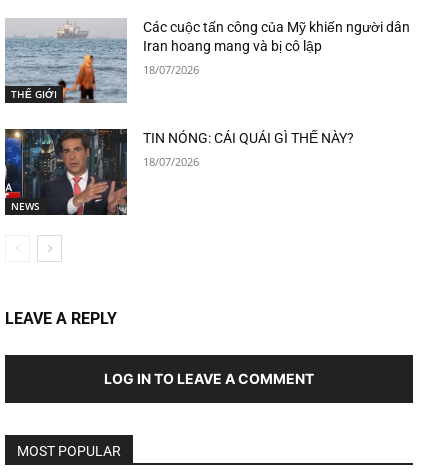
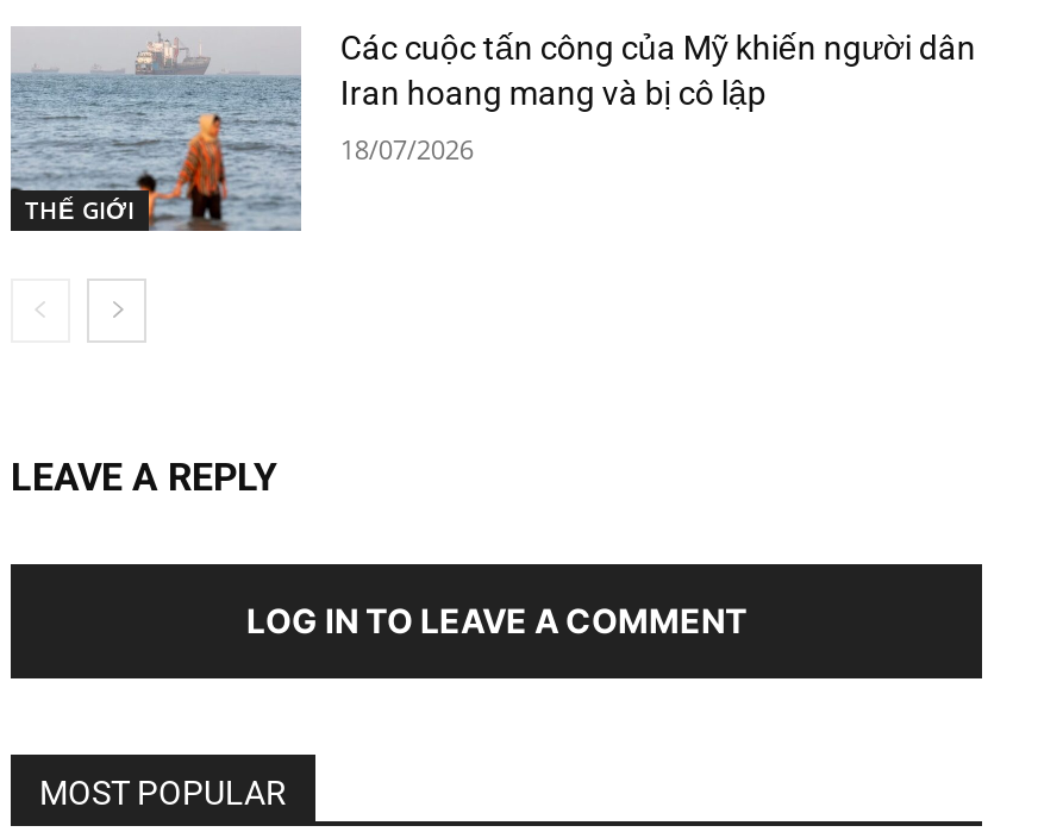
- [image]
- NEWS

- TIN NÓNG: CÁI QUÁI GÌ THẾ NÀY?
- 18/07/2026
